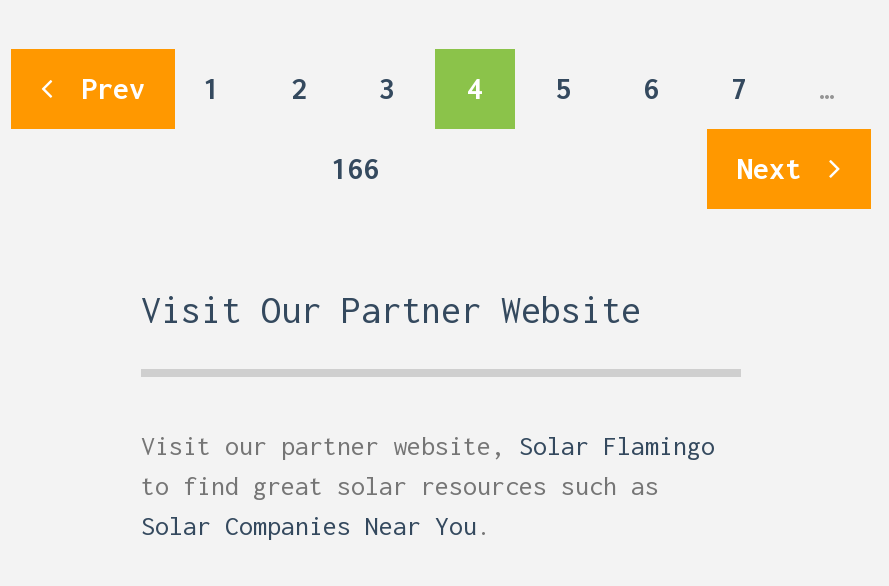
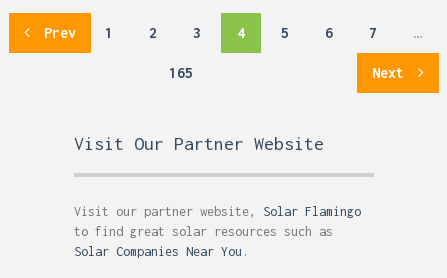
- 166
+ 165
